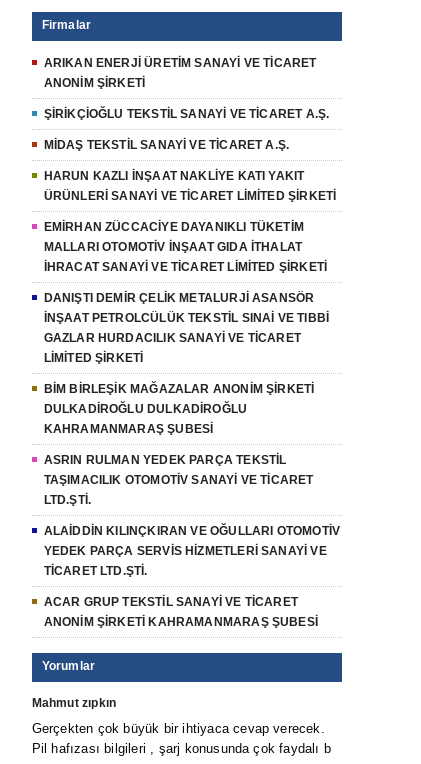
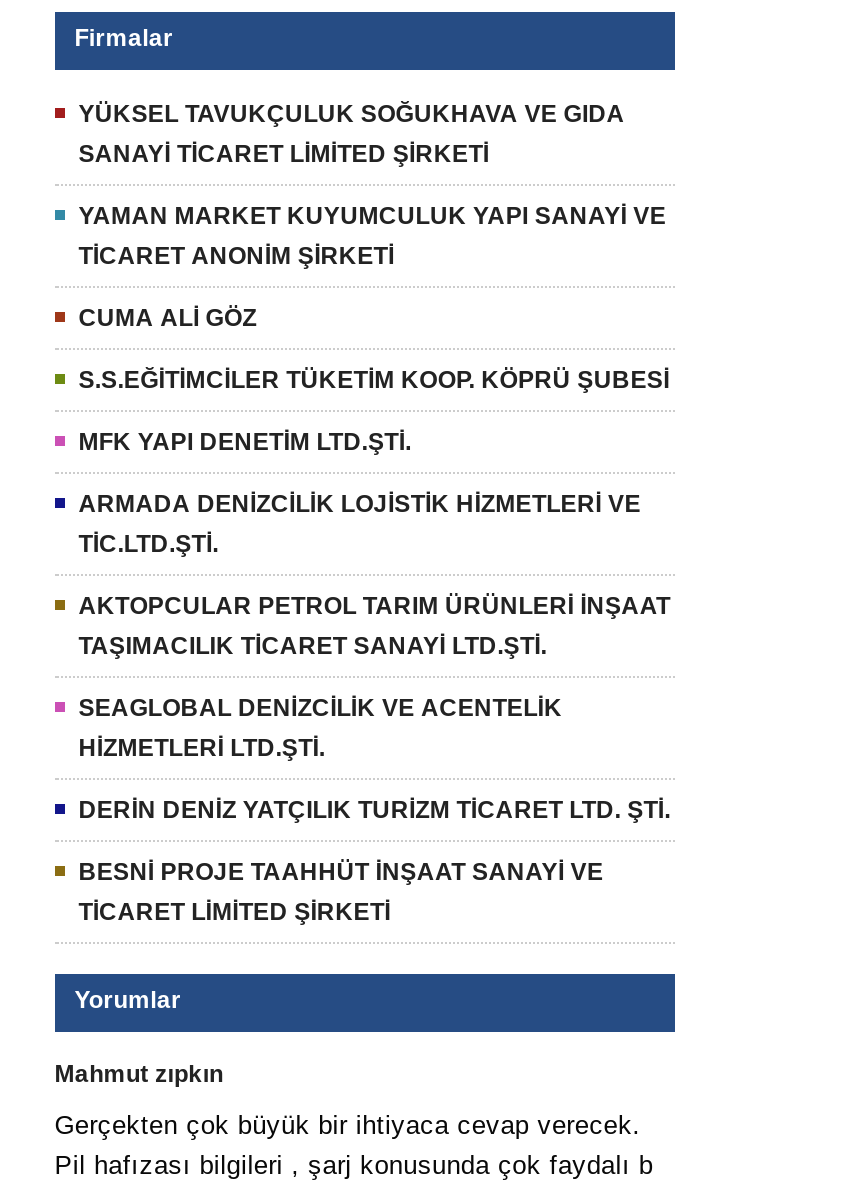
- ARIKAN ENERJİ ÜRETİM SANAYİ VE TİCARET
- ANONİM ŞİRKETİ
+ YÜKSEL TAVUKÇULUK SOĞUKHAVA VE GIDA
+ SANAYİ TİCARET LİMİTED ŞİRKETİ

- ŞİRİKÇİOĞLU TEKSTİL SANAYİ VE TİCARET A.Ş.
+ YAMAN MARKET KUYUMCULUK YAPI SANAYİ VE
+ TİCARET ANONİM ŞİRKETİ

- MİDAŞ TEKSTİL SANAYİ VE TİCARET A.Ş.
+ CUMA ALİ GÖZ

- HARUN KAZLI İNŞAAT NAKLİYE KATI YAKIT
- ÜRÜNLERİ SANAYİ VE TİCARET LİMİTED ŞİRKETİ
+ S.S.EĞİTİMCİLER TÜKETİM KOOP. KÖPRÜ ŞUBESİ

- EMİRHAN ZÜCCACİYE DAYANIKLI TÜKETİM
- MALLARI OTOMOTİV İNŞAAT GIDA İTHALAT
- İHRACAT SANAYİ VE TİCARET LİMİTED ŞİRKETİ
+ MFK YAPI DENETİM LTD.ŞTİ.

- DANIŞTI DEMİR ÇELİK METALURJİ ASANSÖR
- İNŞAAT PETROLCÜLÜK TEKSTİL SINAİ VE TIBBİ
- GAZLAR HURDACILIK SANAYİ VE TİCARET
- LİMİTED ŞİRKETİ
+ ARMADA DENİZCİLİK LOJİSTİK HİZMETLERİ VE
+ TİC.LTD.ŞTİ.

- BİM BİRLEŞİK MAĞAZALAR ANONİM ŞİRKETİ
- DULKADİROĞLU DULKADİROĞLU
- KAHRAMANMARAŞ ŞUBESİ
+ AKTOPCULAR PETROL TARIM ÜRÜNLERİ İNŞAAT
+ TAŞIMACILIK TİCARET SANAYİ LTD.ŞTİ.

- ASRIN RULMAN YEDEK PARÇA TEKSTİL
- TAŞIMACILIK OTOMOTİV SANAYİ VE TİCARET
- LTD.ŞTİ.
+ SEAGLOBAL DENİZCİLİK VE ACENTELİK
+ HİZMETLERİ LTD.ŞTİ.

- ALAİDDİN KILINÇKIRAN VE OĞULLARI OTOMOTİV
- YEDEK PARÇA SERVİS HİZMETLERİ SANAYİ VE
- TİCARET LTD.ŞTİ.
+ DERİN DENİZ YATÇILIK TURİZM TİCARET LTD. ŞTİ.

- ACAR GRUP TEKSTİL SANAYİ VE TİCARET
- ANONİM ŞİRKETİ KAHRAMANMARAŞ ŞUBESİ
+ BESNİ PROJE TAAHHÜT İNŞAAT SANAYİ VE
+ TİCARET LİMİTED ŞİRKETİ
